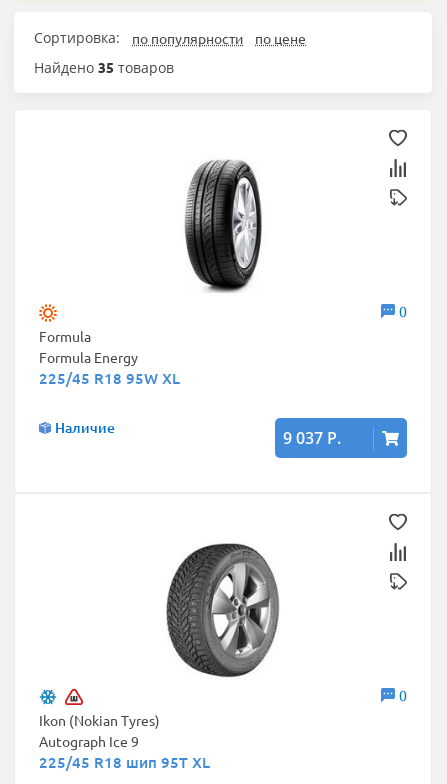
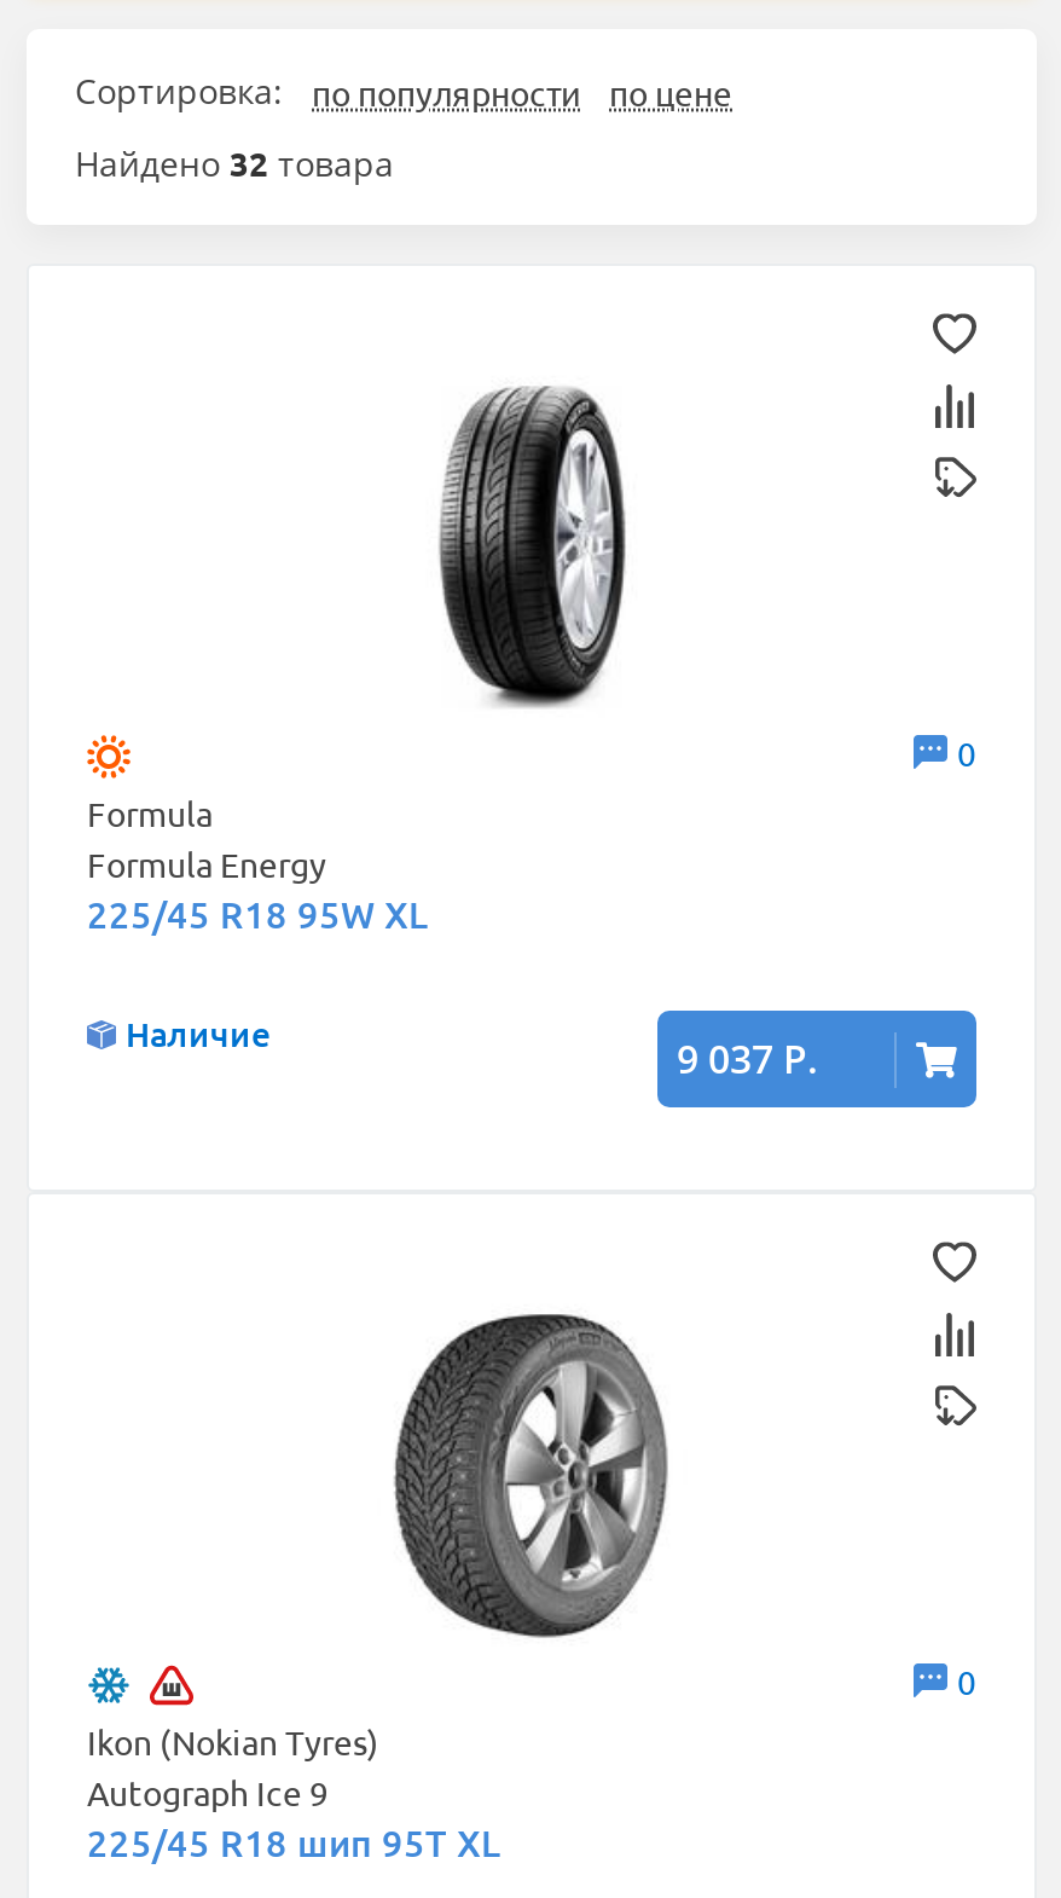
- Найдено 35 товаров
+ Найдено 32 товара
